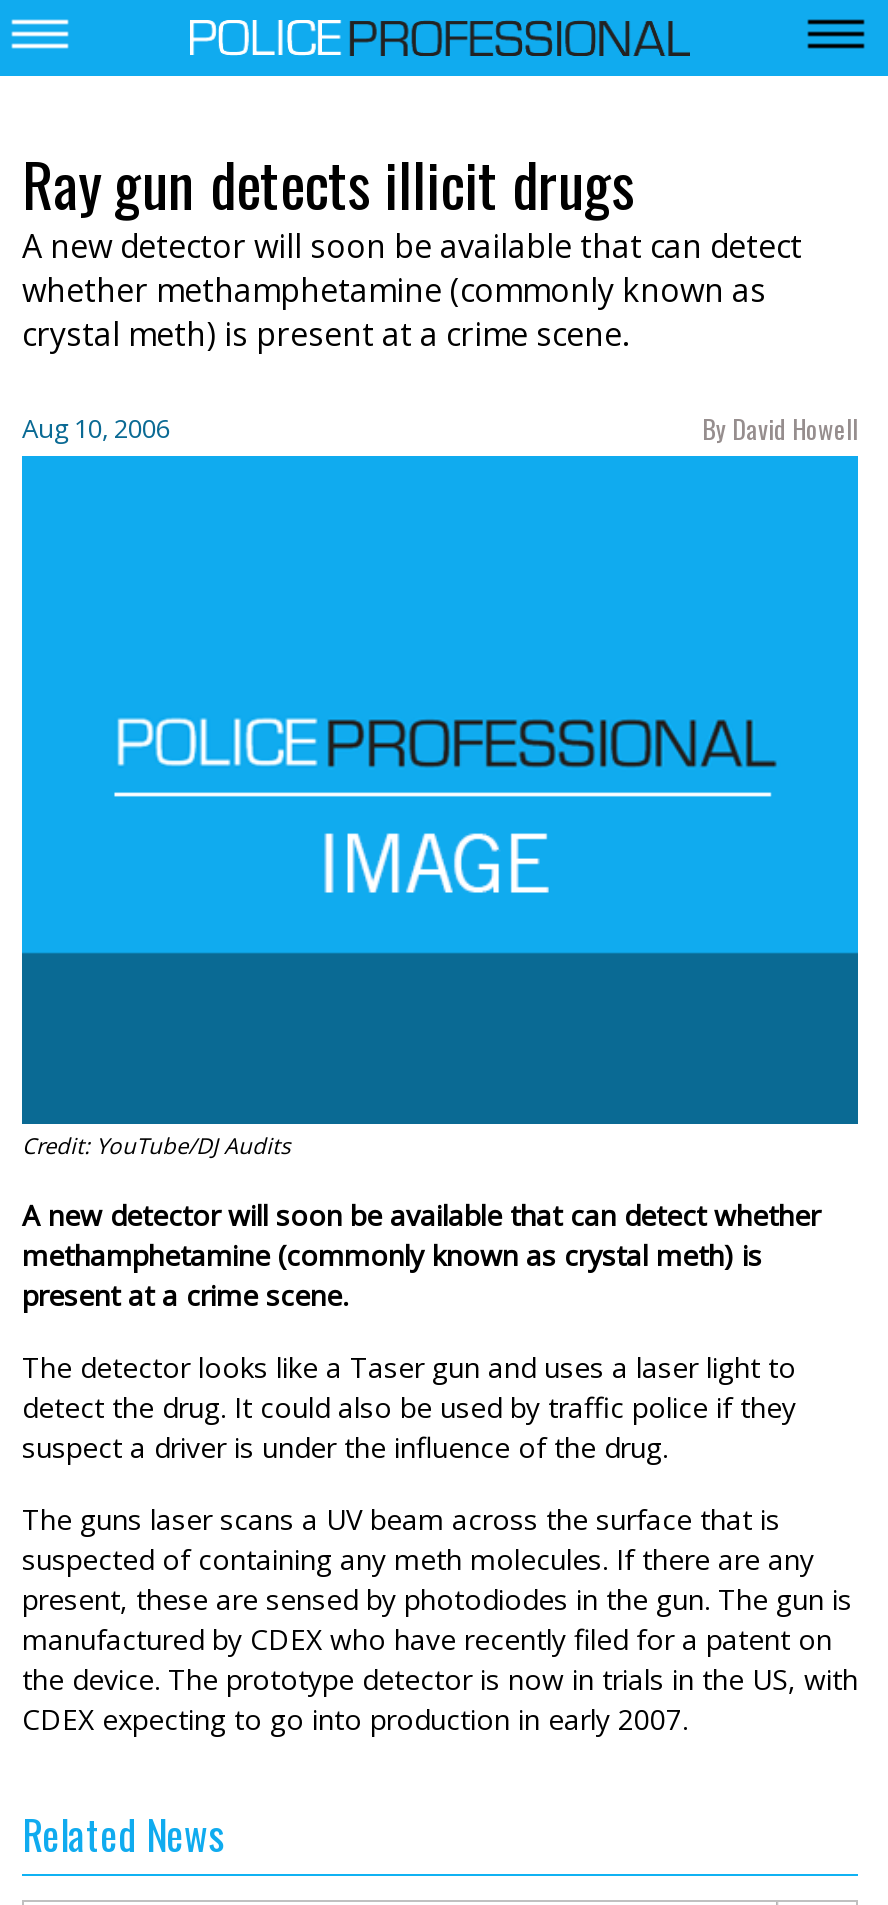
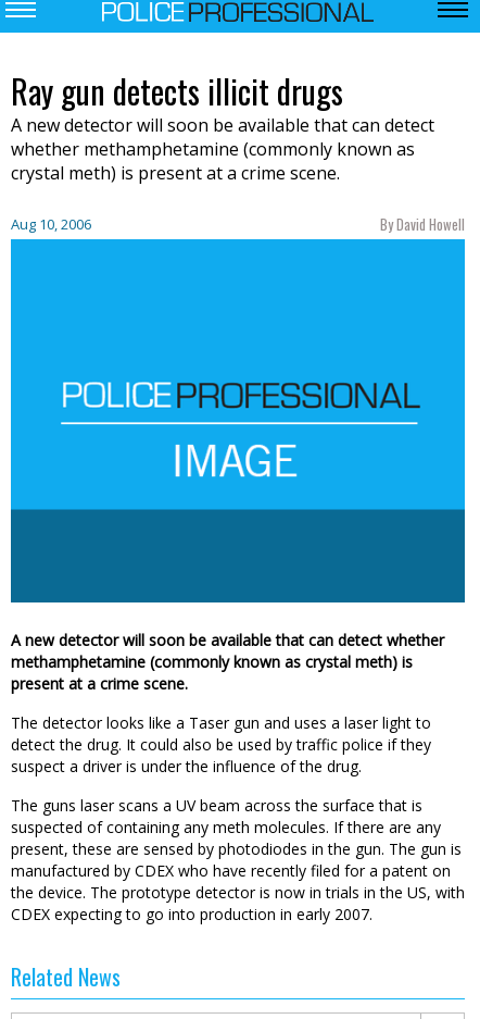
- Credit: YouTube/DJ Audits
